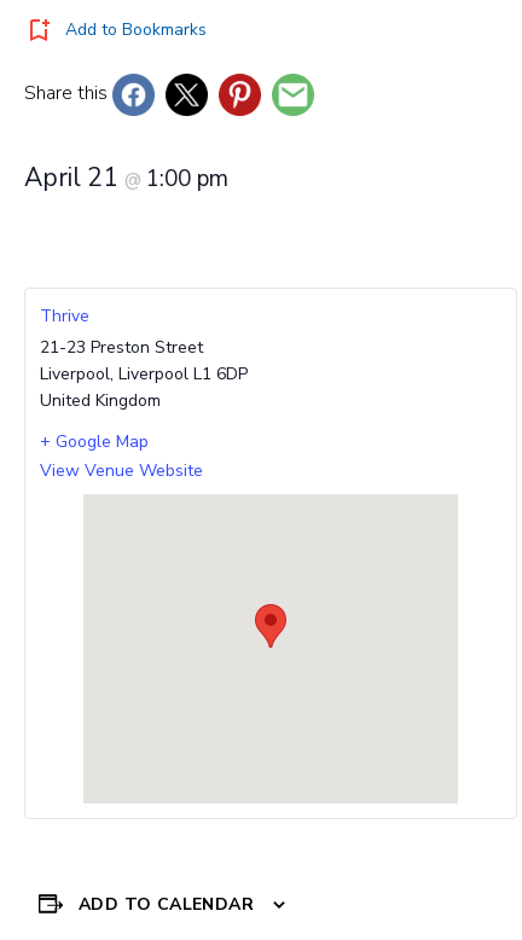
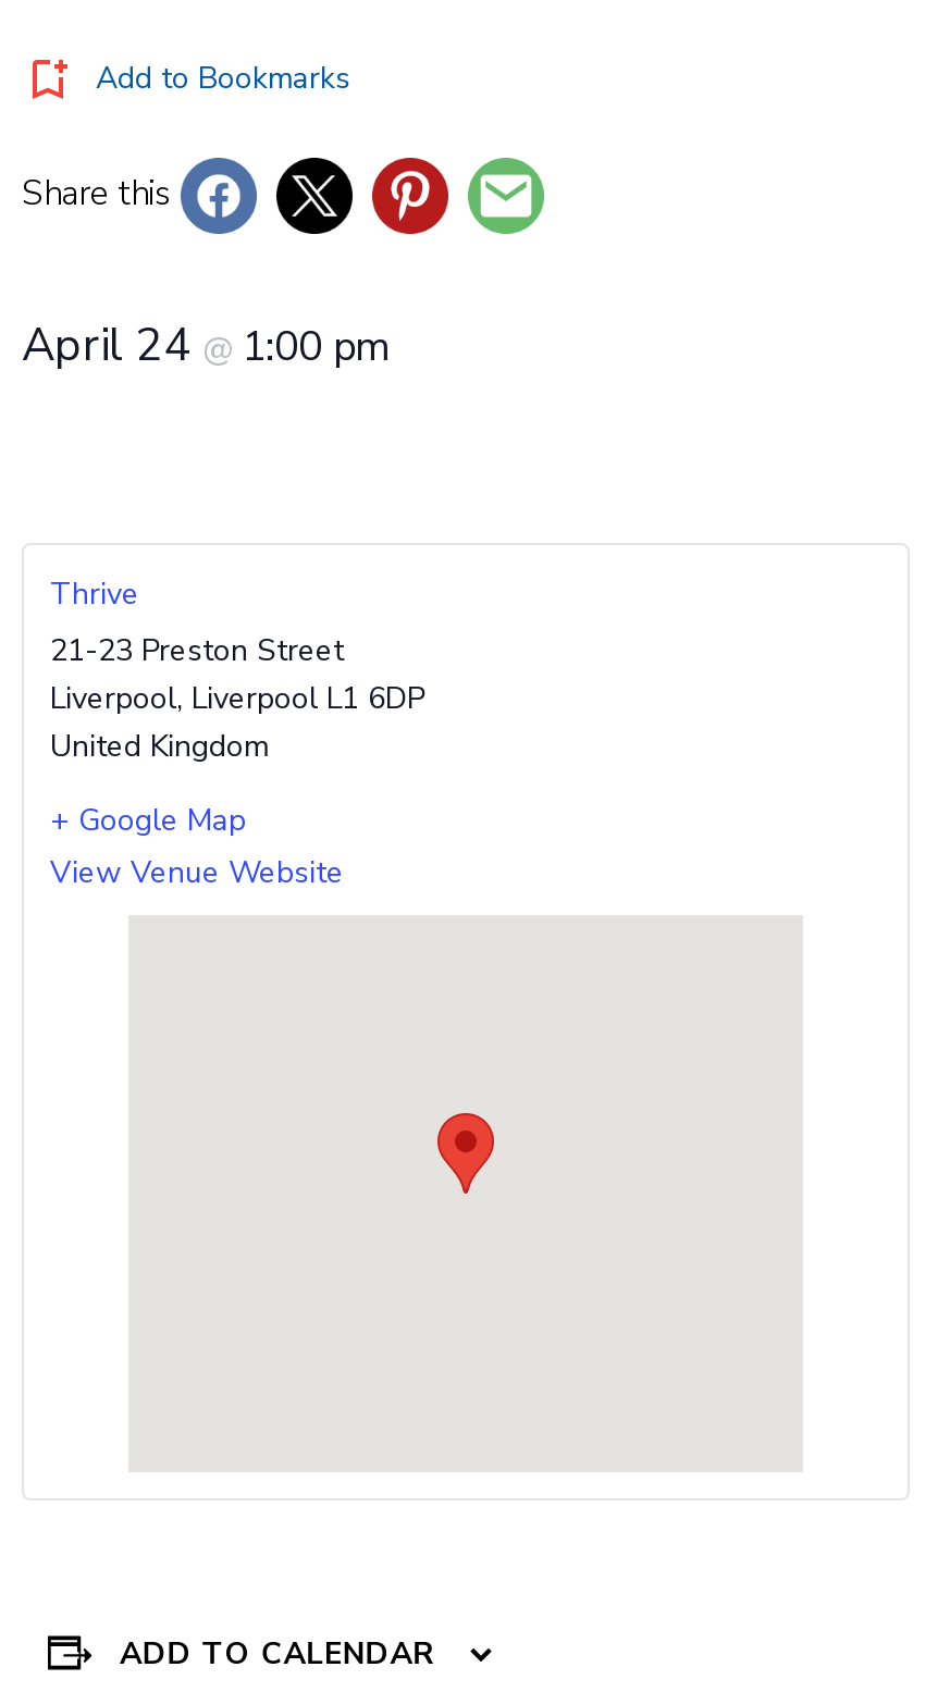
- April 21 @ 1:00 pm
+ April 24 @ 1:00 pm
